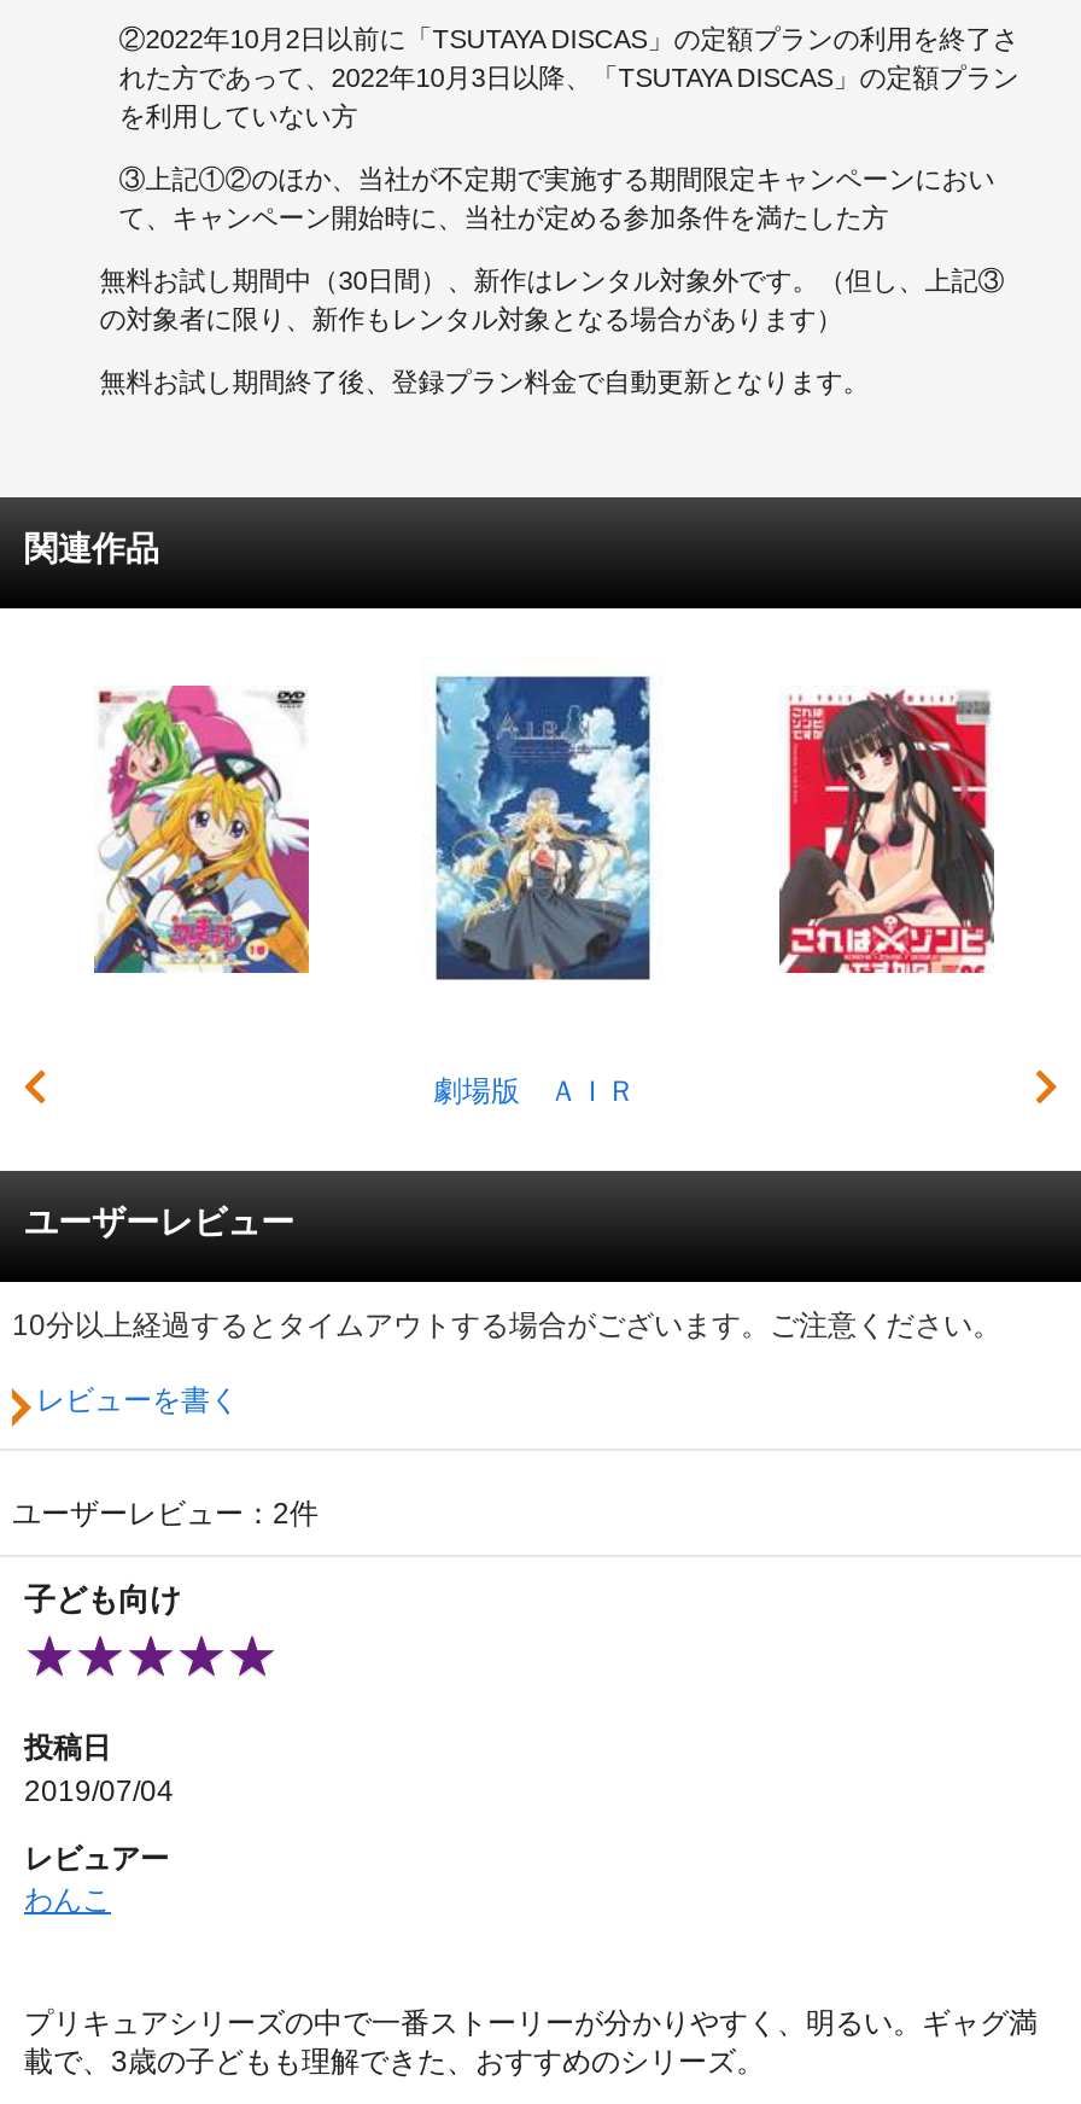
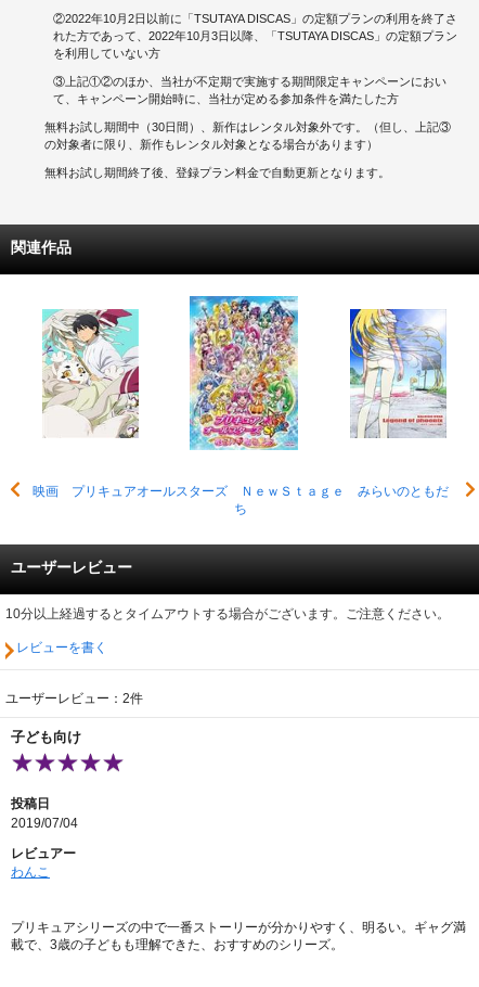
- [image]
- 劇場版 ＡＩＲ
+ [image]
+ 映画 プリキュアオールスターズ ＮｅｗＳｔａｇｅ みらいのともだ
+ ち

- [image]
+ [image]

- [image]
+ [image]
